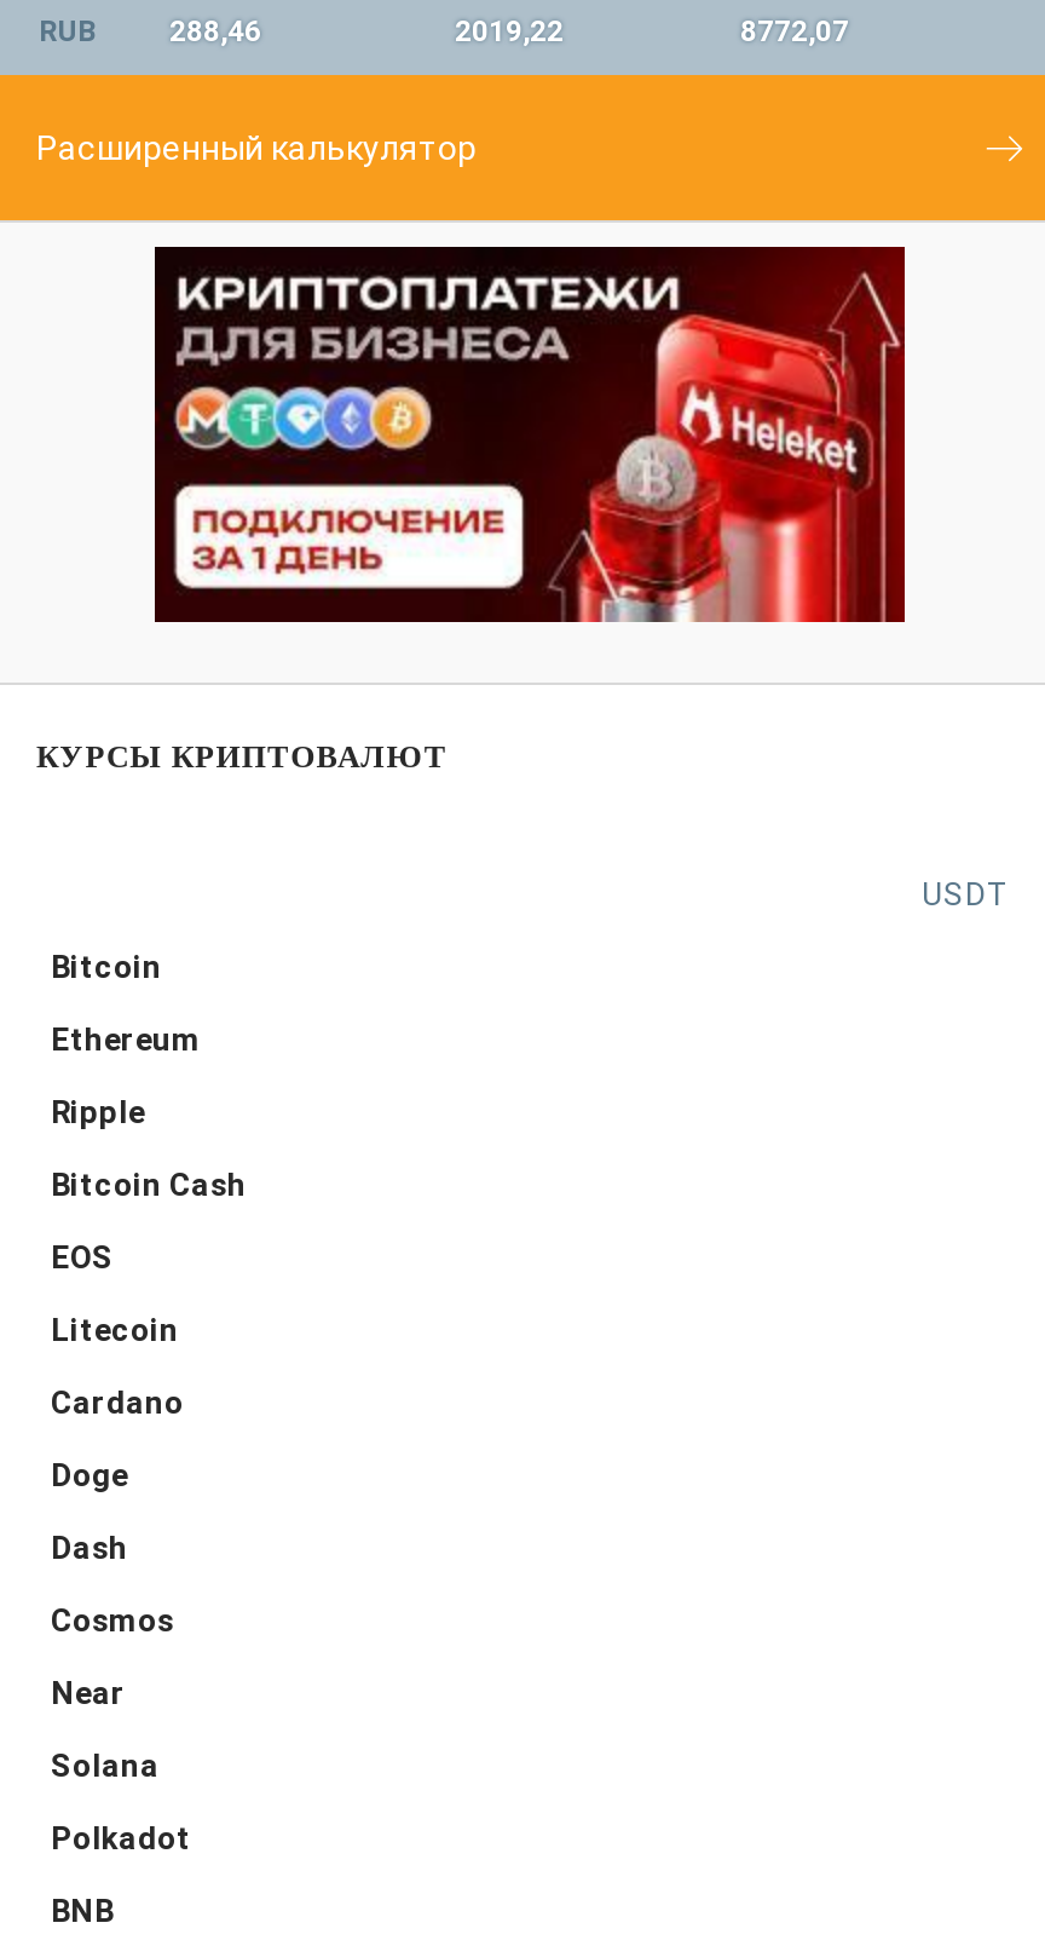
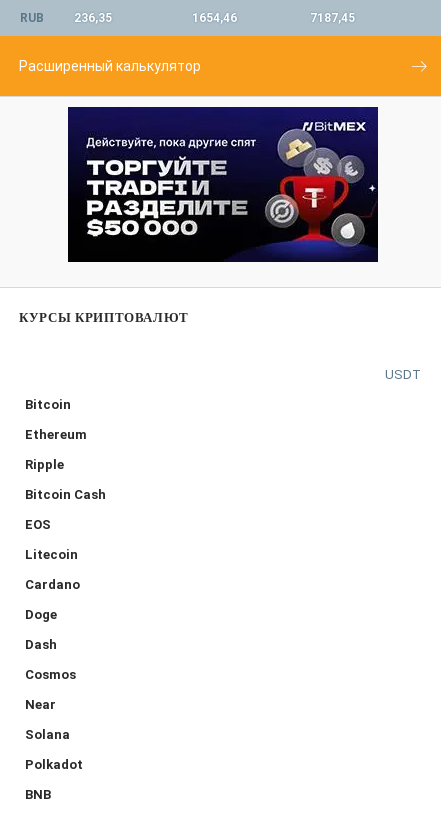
- 288,46
+ 236,35

- 2019,22
+ 1654,46

- 8772,07
+ 7187,45

- [image]
+ [image]
